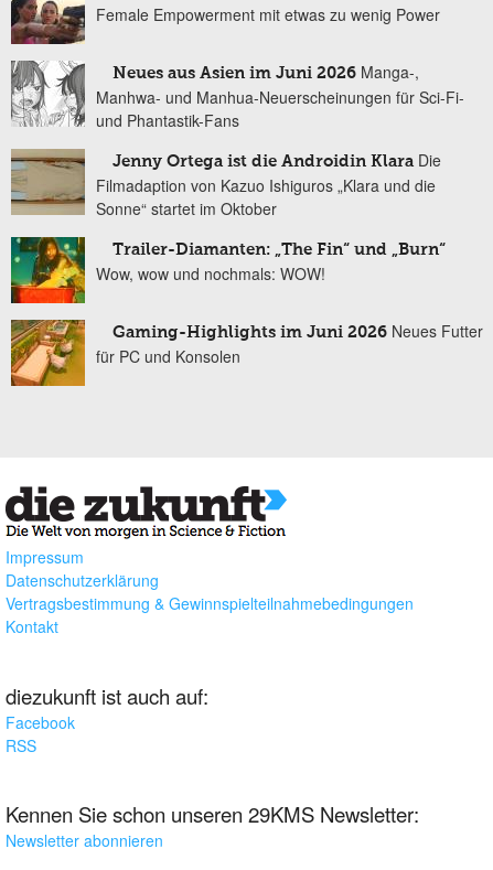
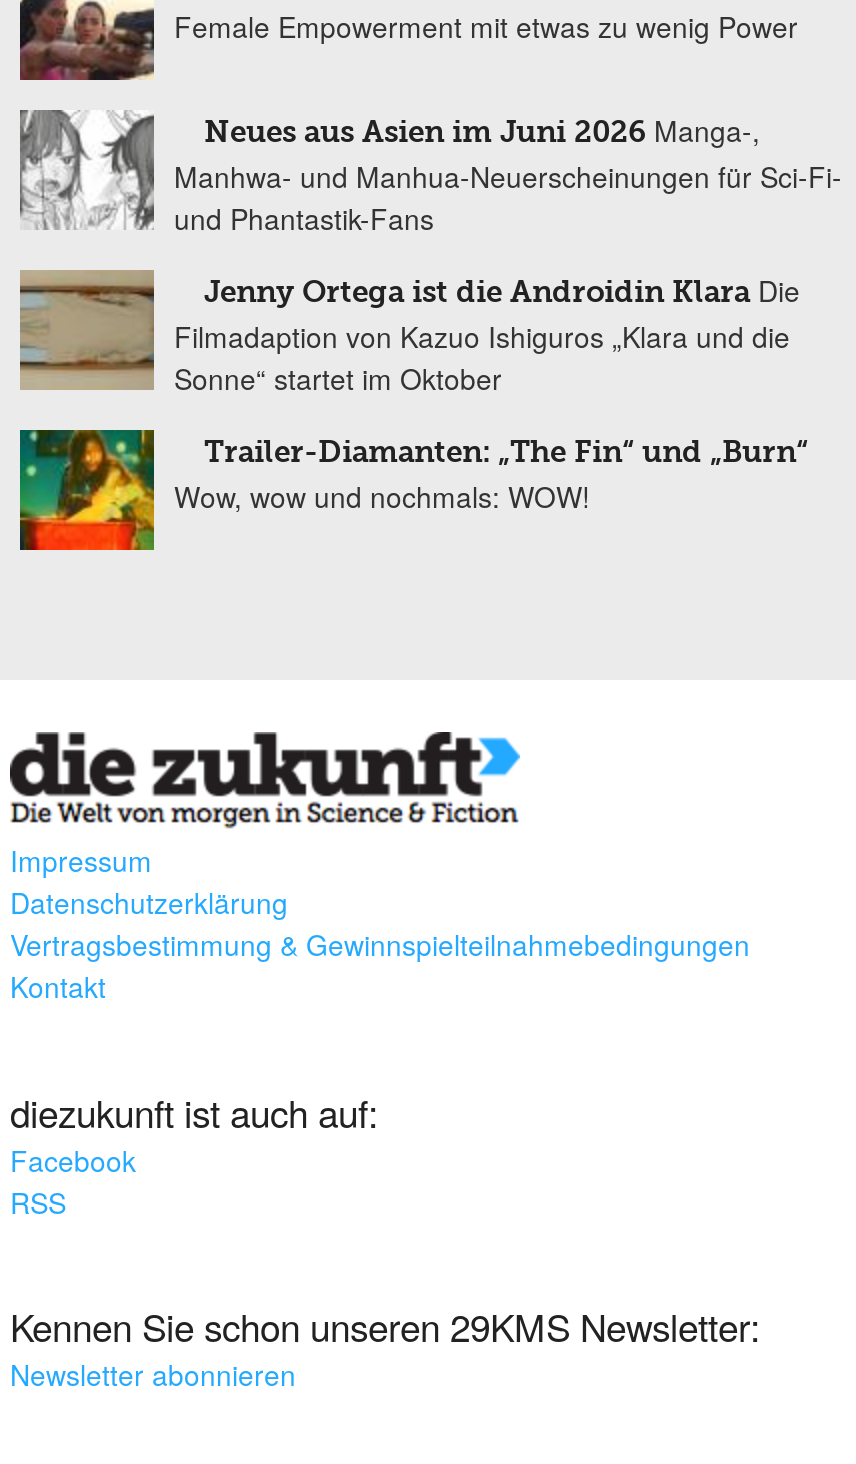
- [image]
- Gaming-Highlights im Juni 2026 Neues Futter
- für PC und Konsolen
